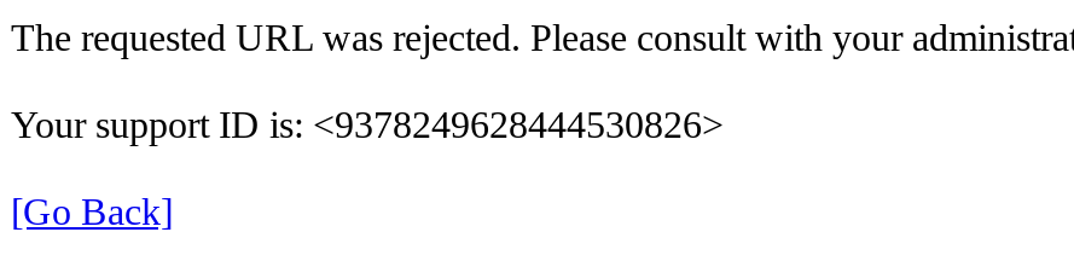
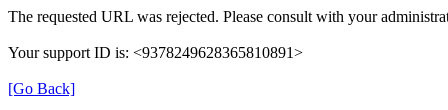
- Your support ID is: <9378249628444530826>
+ Your support ID is: <9378249628365810891>
